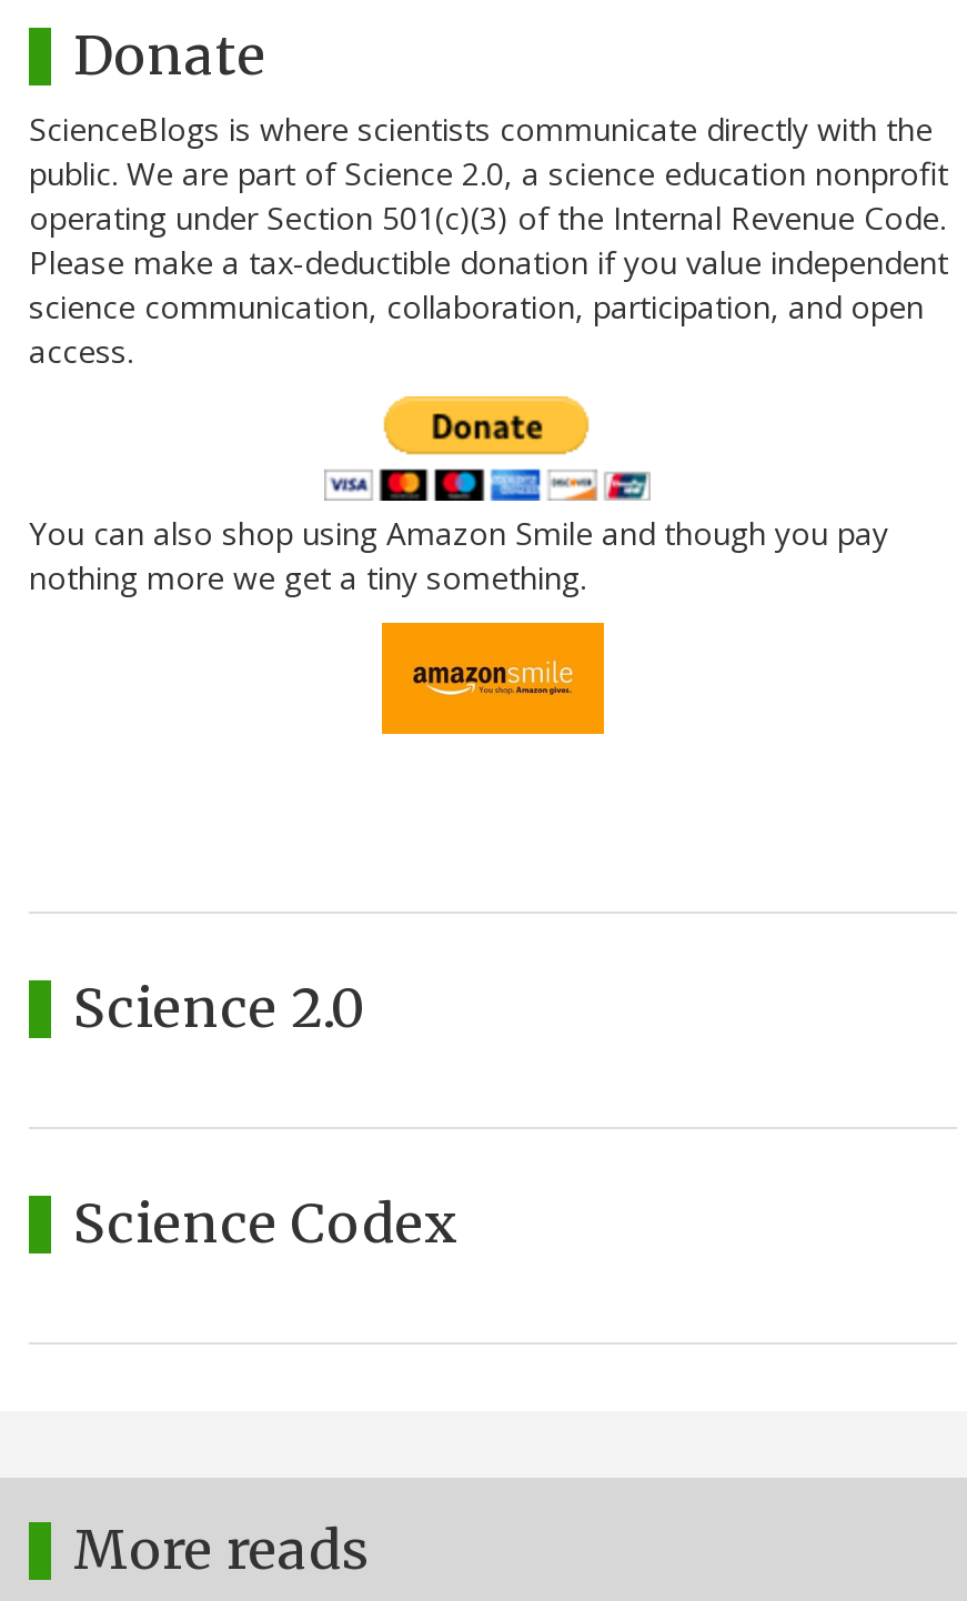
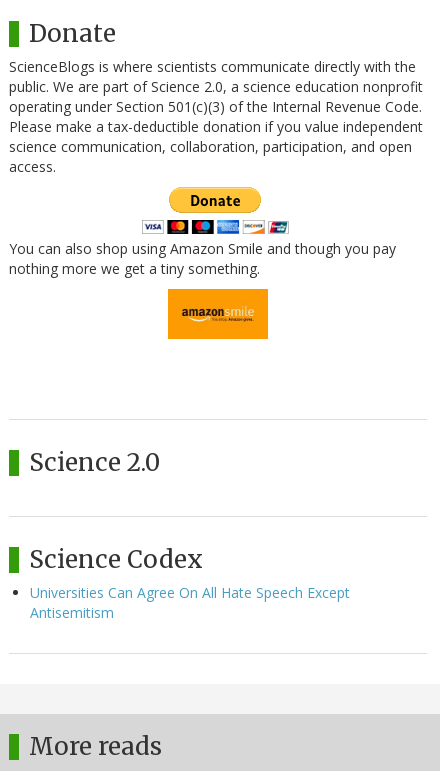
+ Universities Can Agree On All Hate Speech Except
+ Antisemitism
